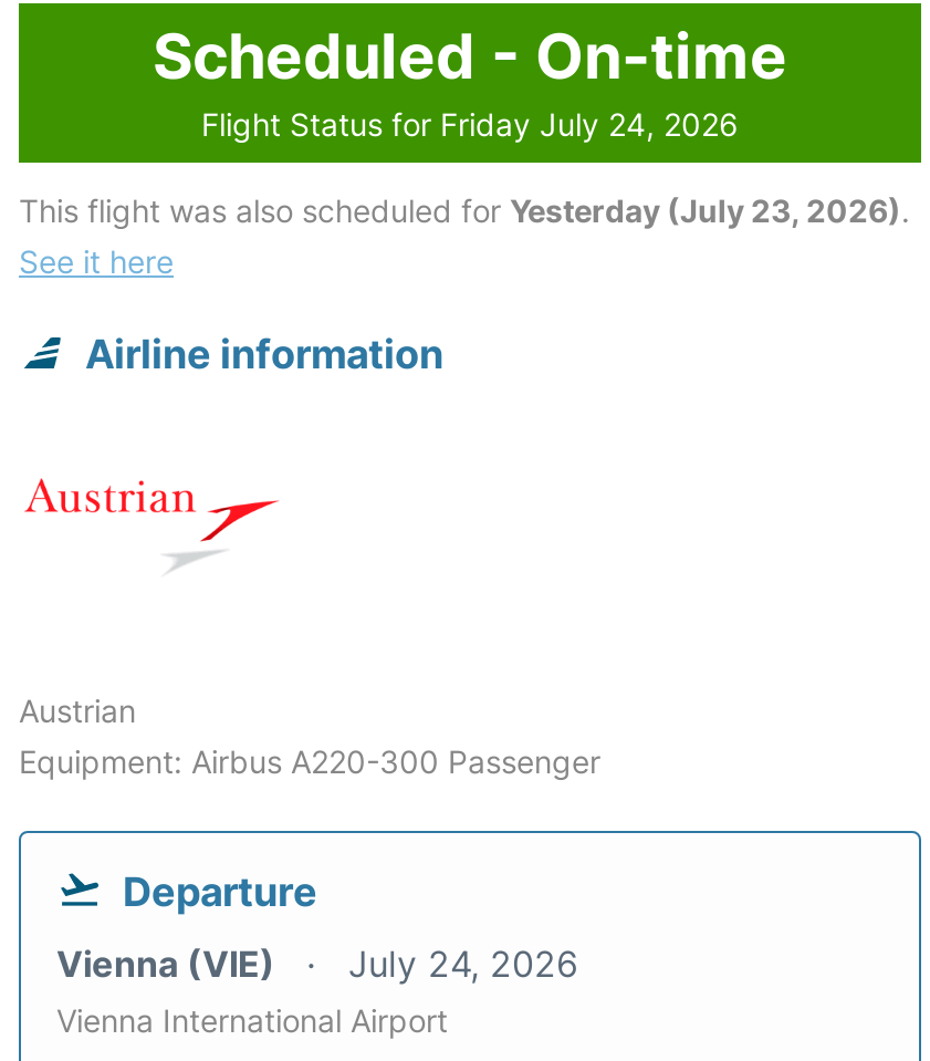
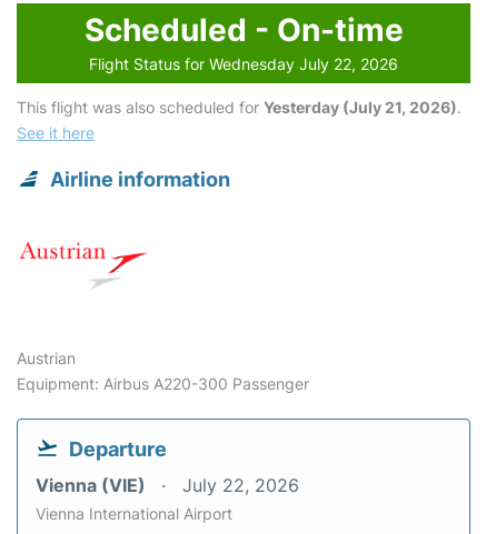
- Flight Status for Friday July 24, 2026
+ Flight Status for Wednesday July 22, 2026

- This flight was also scheduled for Yesterday (July 23, 2026).
+ This flight was also scheduled for Yesterday (July 21, 2026).

- Vienna (VIE) July 24, 2026
+ Vienna (VIE) July 22, 2026
